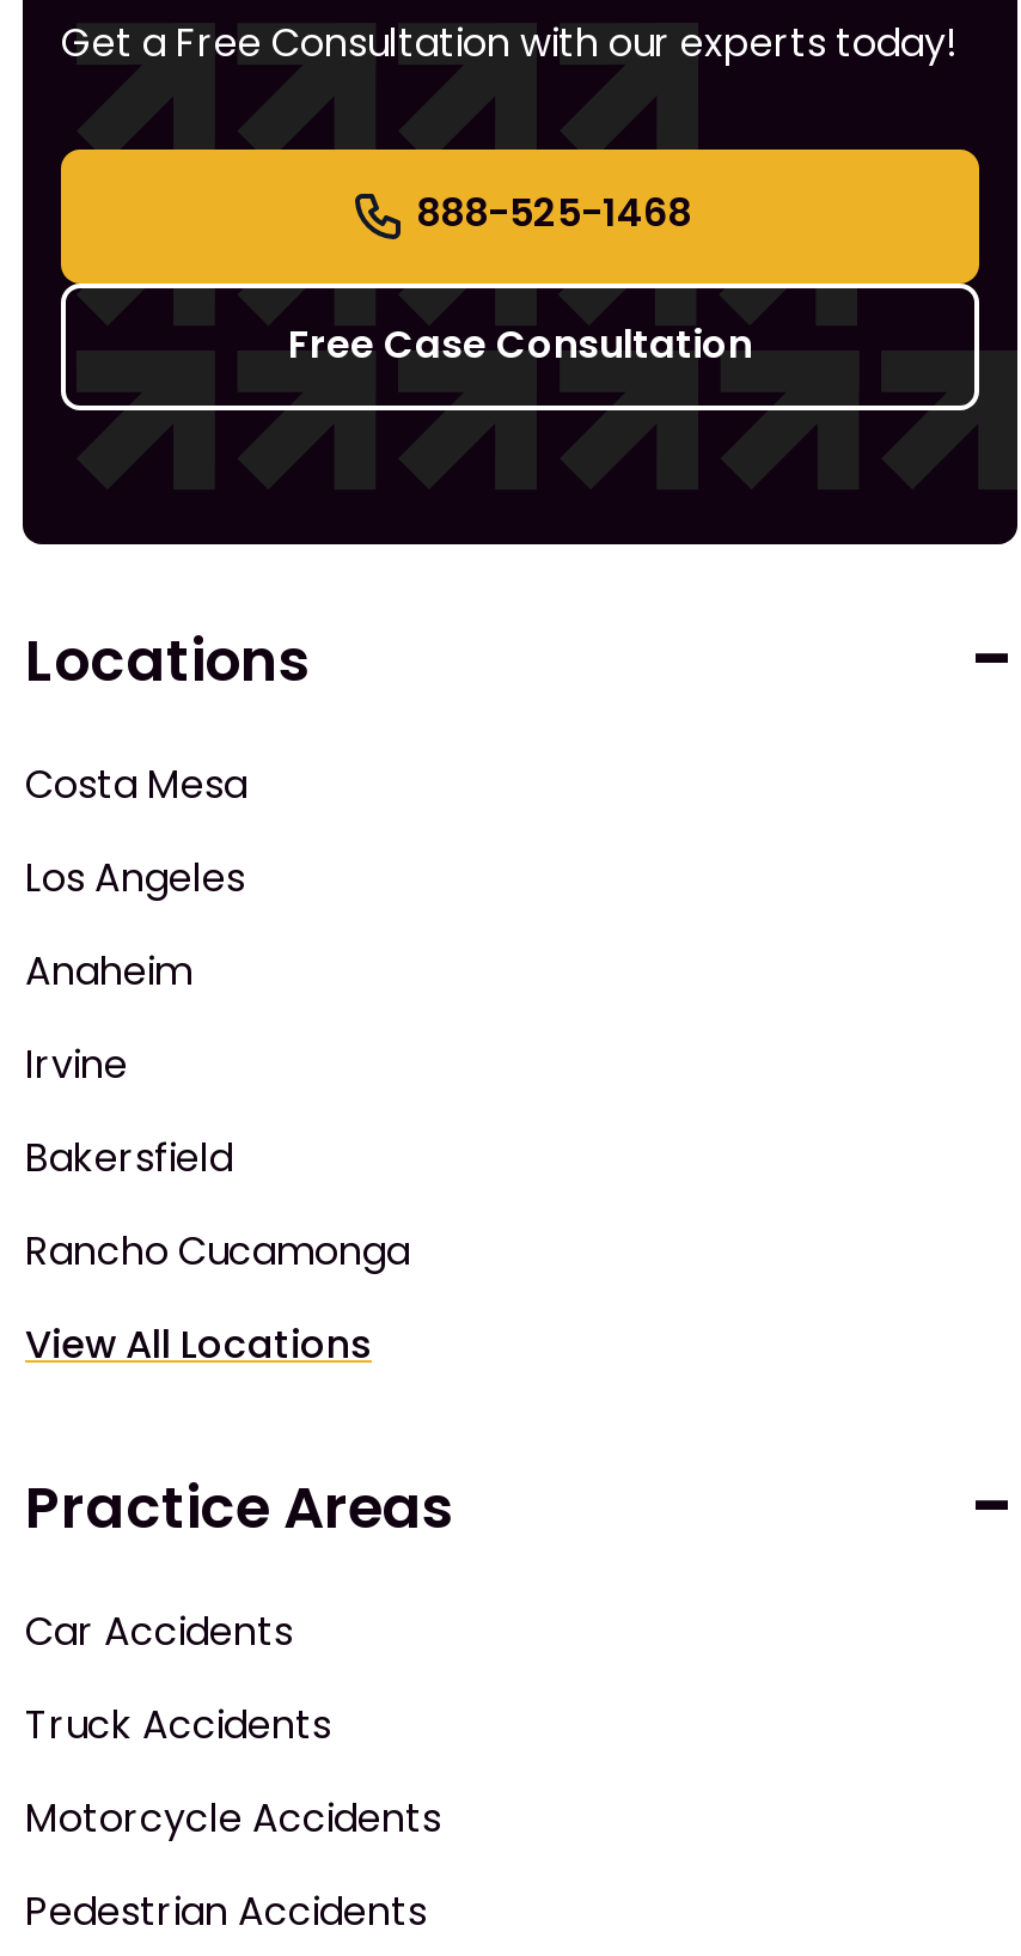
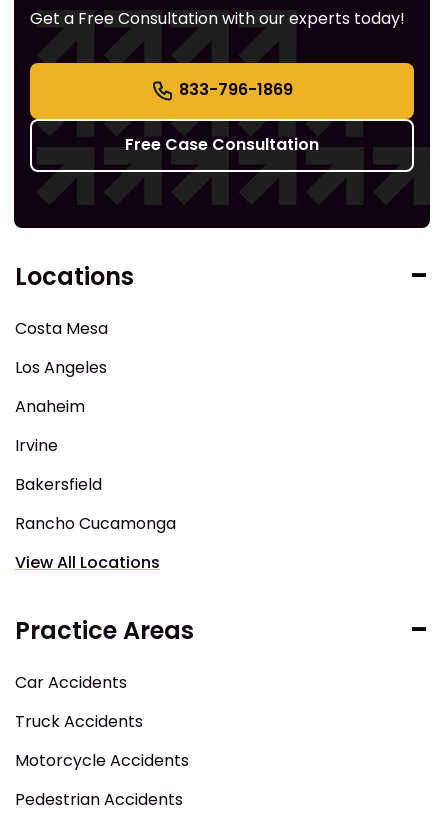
- 888-525-1468
+ 833-796-1869
